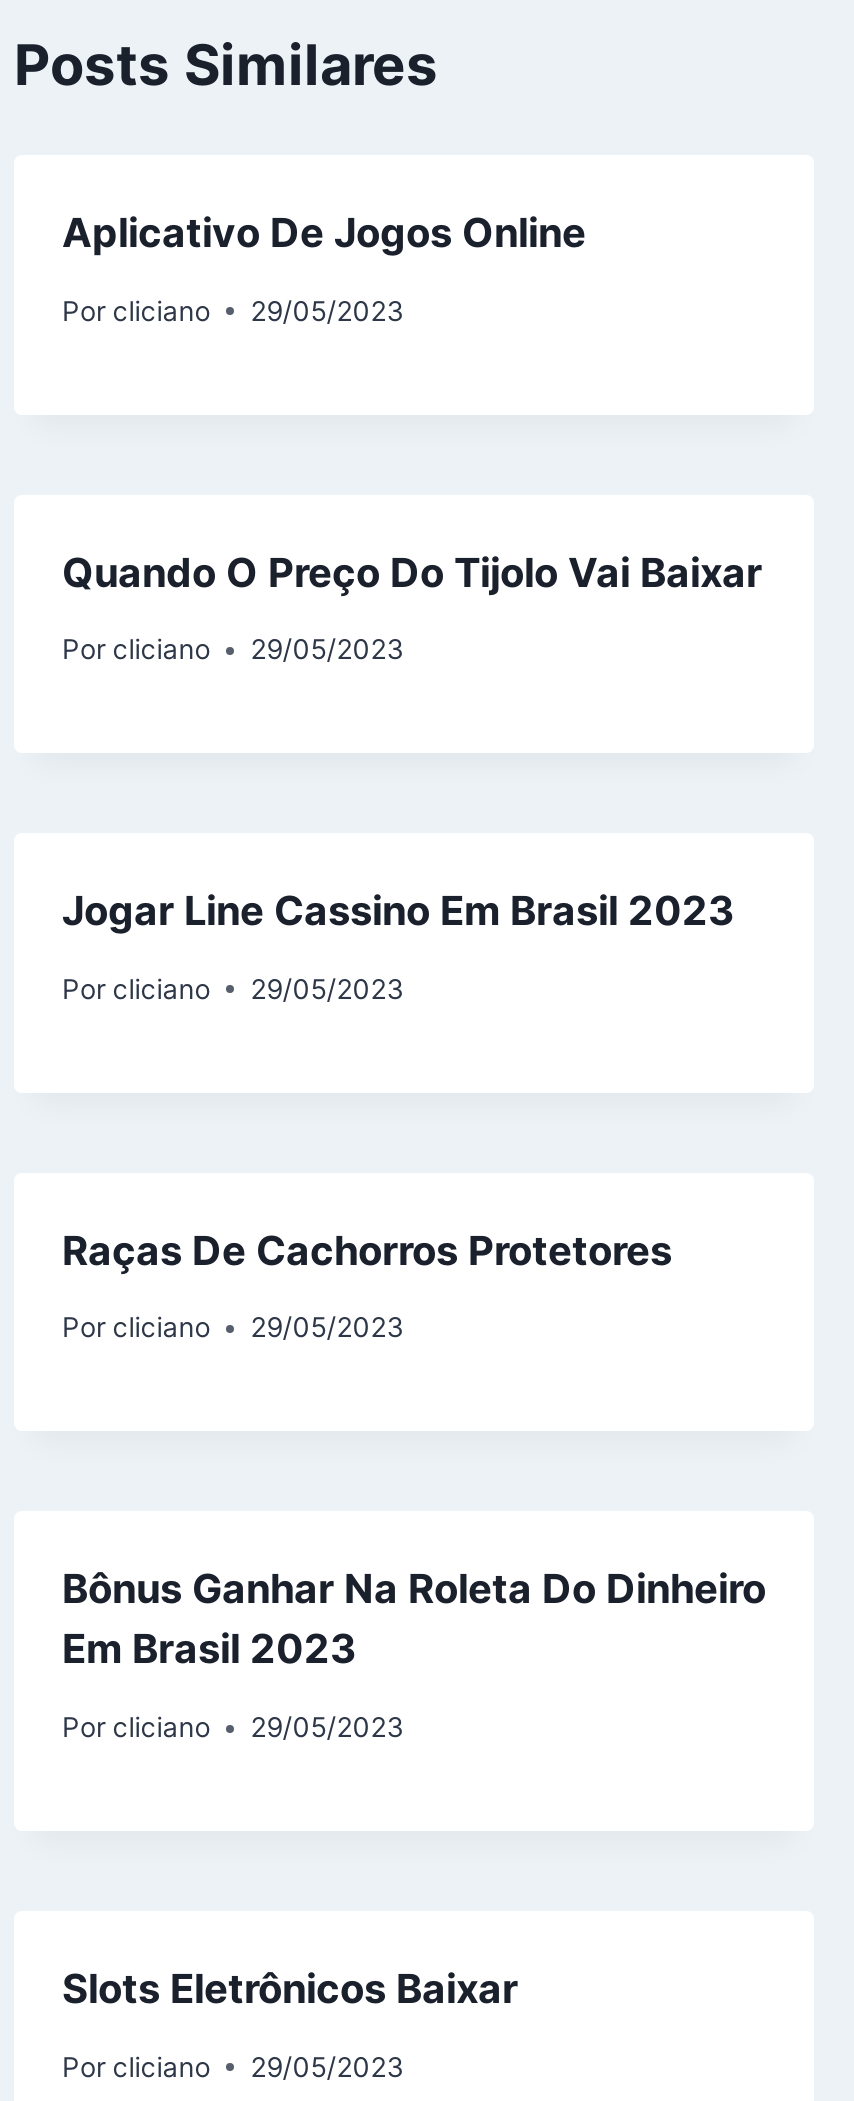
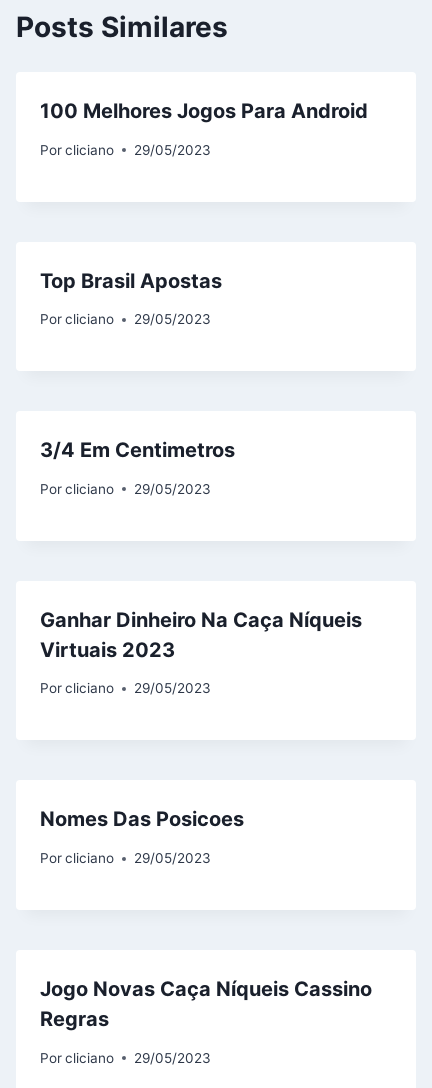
- Aplicativo De Jogos Online
+ 100 Melhores Jogos Para Android

- Quando O Preço Do Tijolo Vai Baixar
+ Top Brasil Apostas

- Jogar Line Cassino Em Brasil 2023
+ 3/4 Em Centimetros

- Raças De Cachorros Protetores
+ Ganhar Dinheiro Na Caça Níqueis
+ Virtuais 2023

- Bônus Ganhar Na Roleta Do Dinheiro
- Em Brasil 2023
+ Nomes Das Posicoes

- Slots Eletrônicos Baixar
+ Jogo Novas Caça Níqueis Cassino
+ Regras
